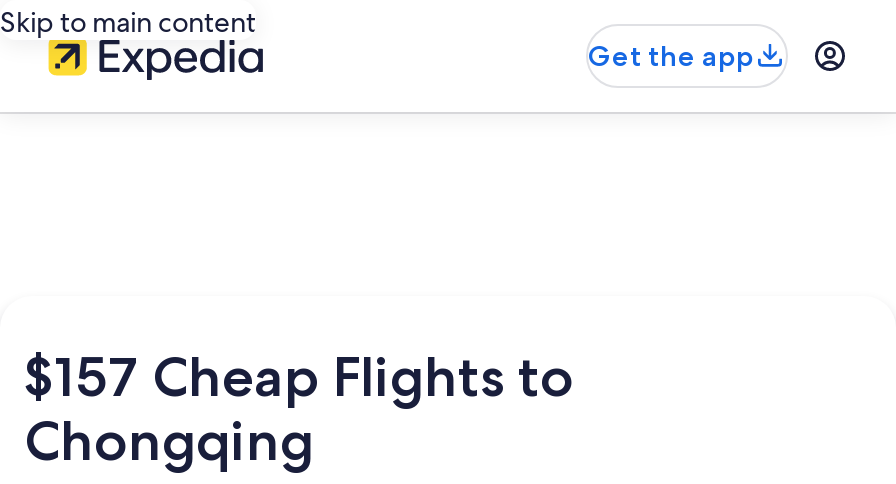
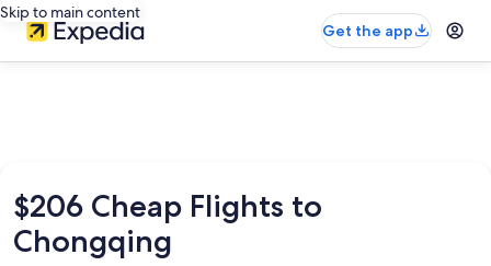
- $157 Cheap Flights to
+ $206 Cheap Flights to
